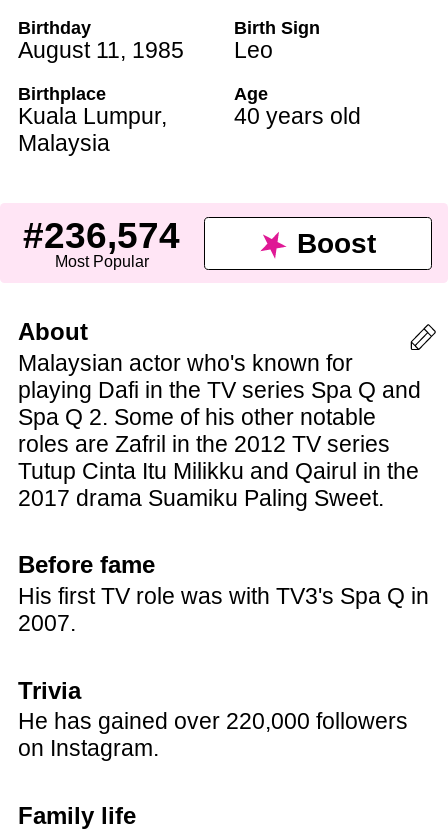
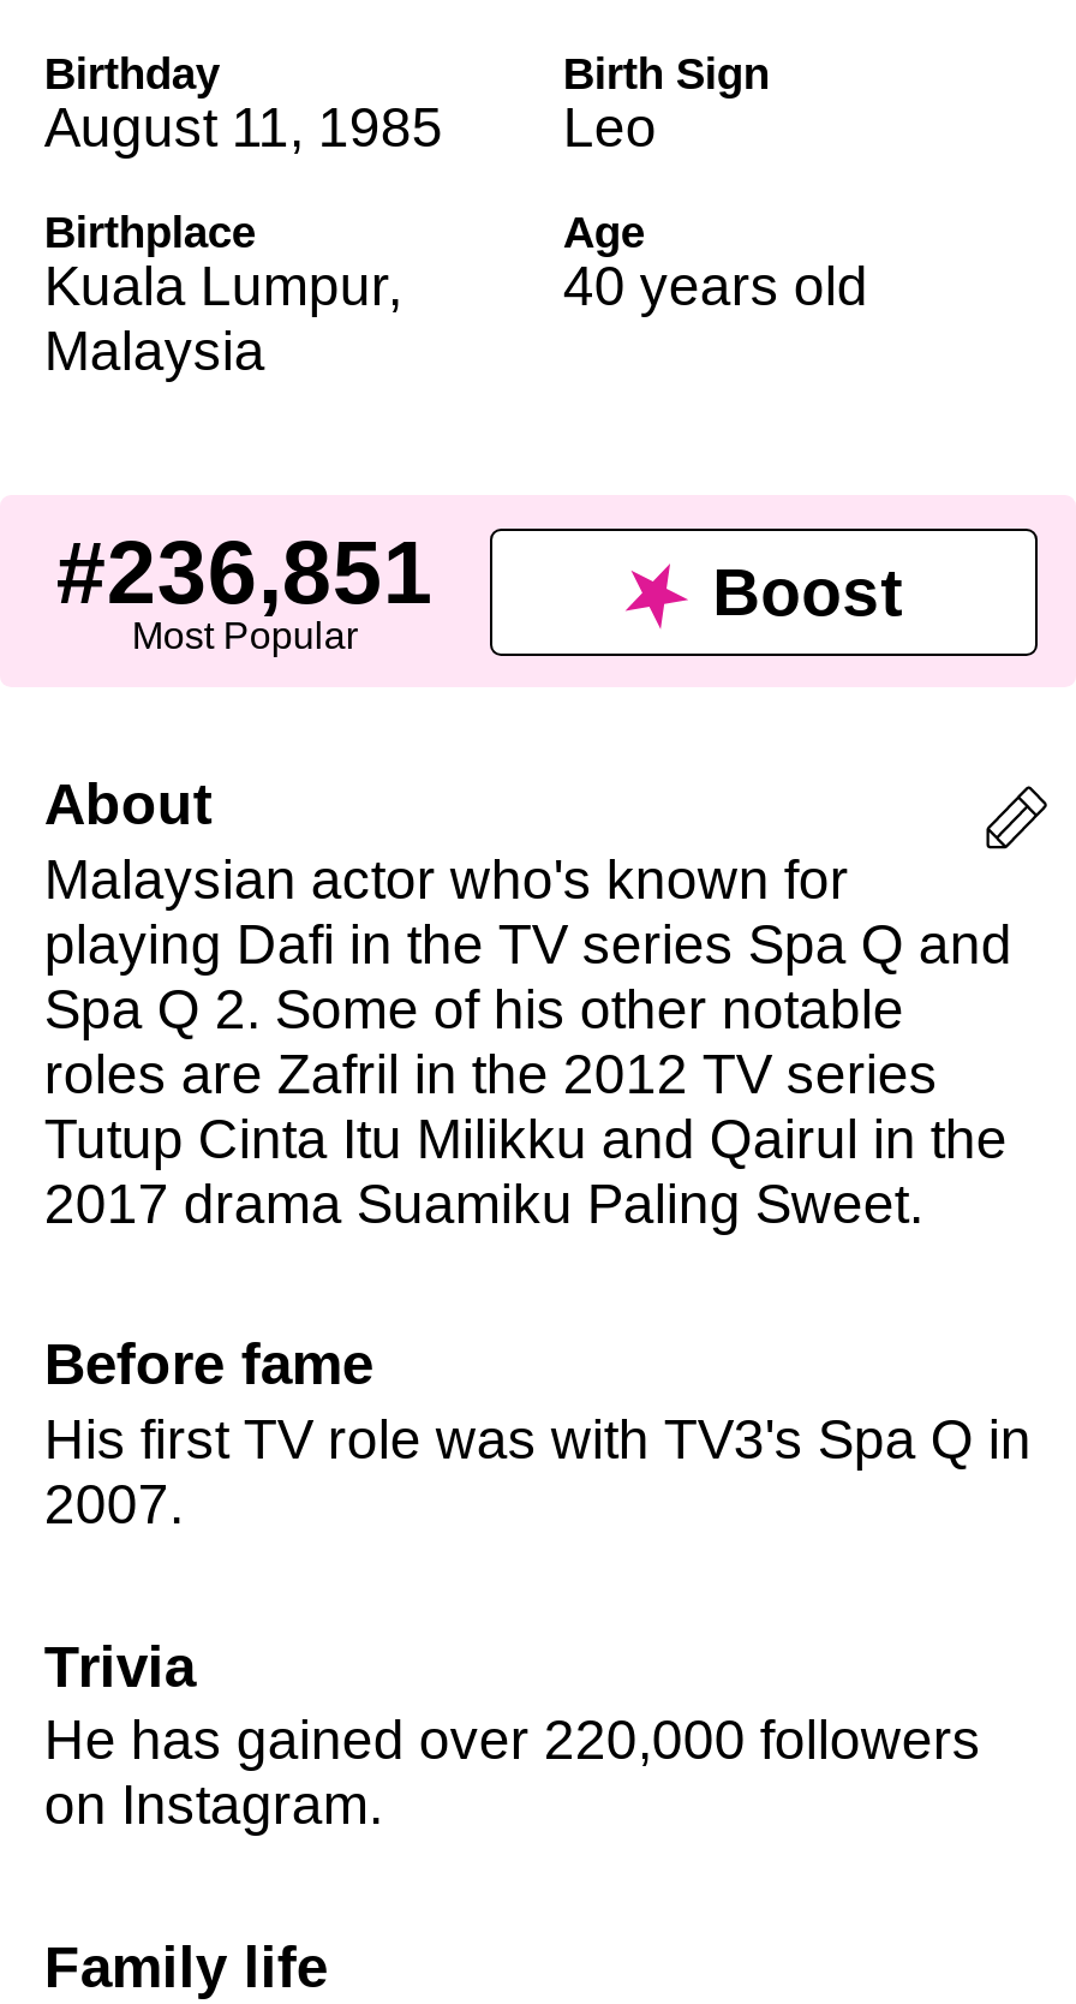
- #236,574
+ #236,851
